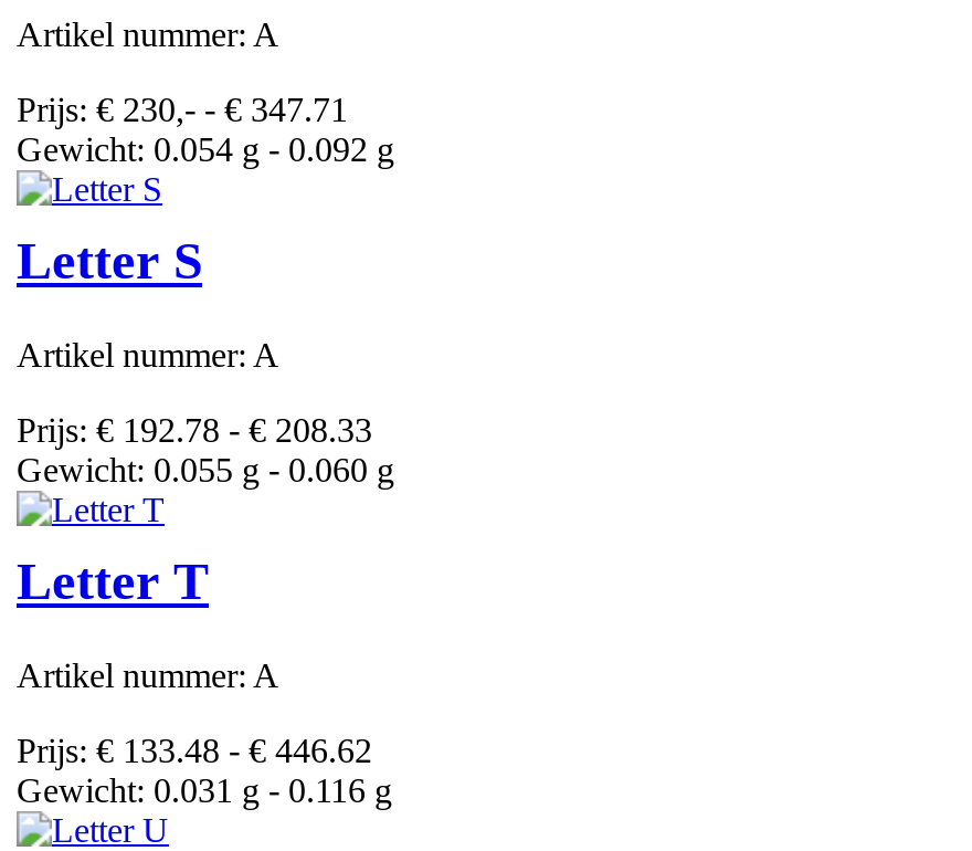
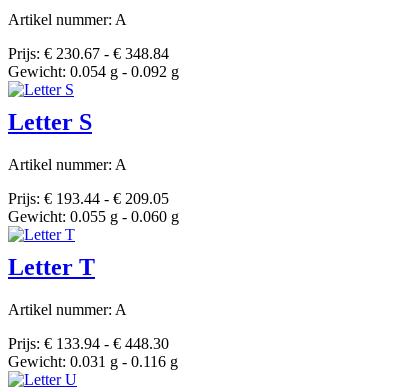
- Prijs: € 230,- - € 347.71
+ Prijs: € 230.67 - € 348.84

- Prijs: € 192.78 - € 208.33
+ Prijs: € 193.44 - € 209.05

- Prijs: € 133.48 - € 446.62
+ Prijs: € 133.94 - € 448.30
